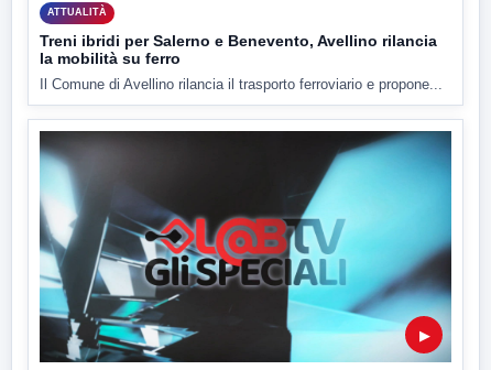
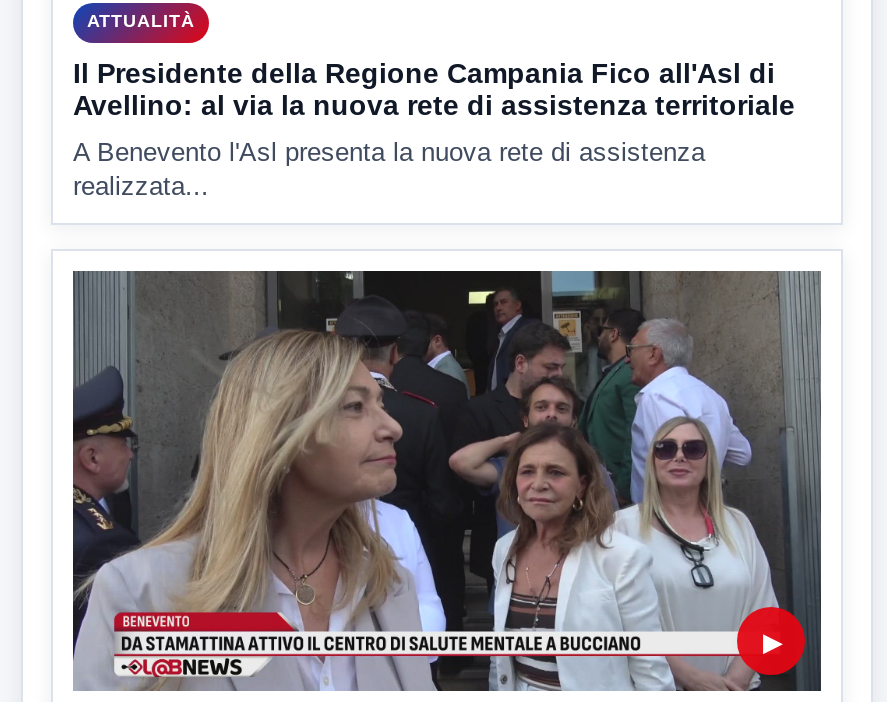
- Treni ibridi per Salerno e Benevento, Avellino rilancia
- la mobilità su ferro
+ Il Presidente della Regione Campania Fico all'Asl di
+ Avellino: al via la nuova rete di assistenza territoriale

- Il Comune di Avellino rilancia il trasporto ferroviario e propone...
+ A Benevento l'Asl presenta la nuova rete di assistenza
+ realizzata...

- [image]
+ [image]
